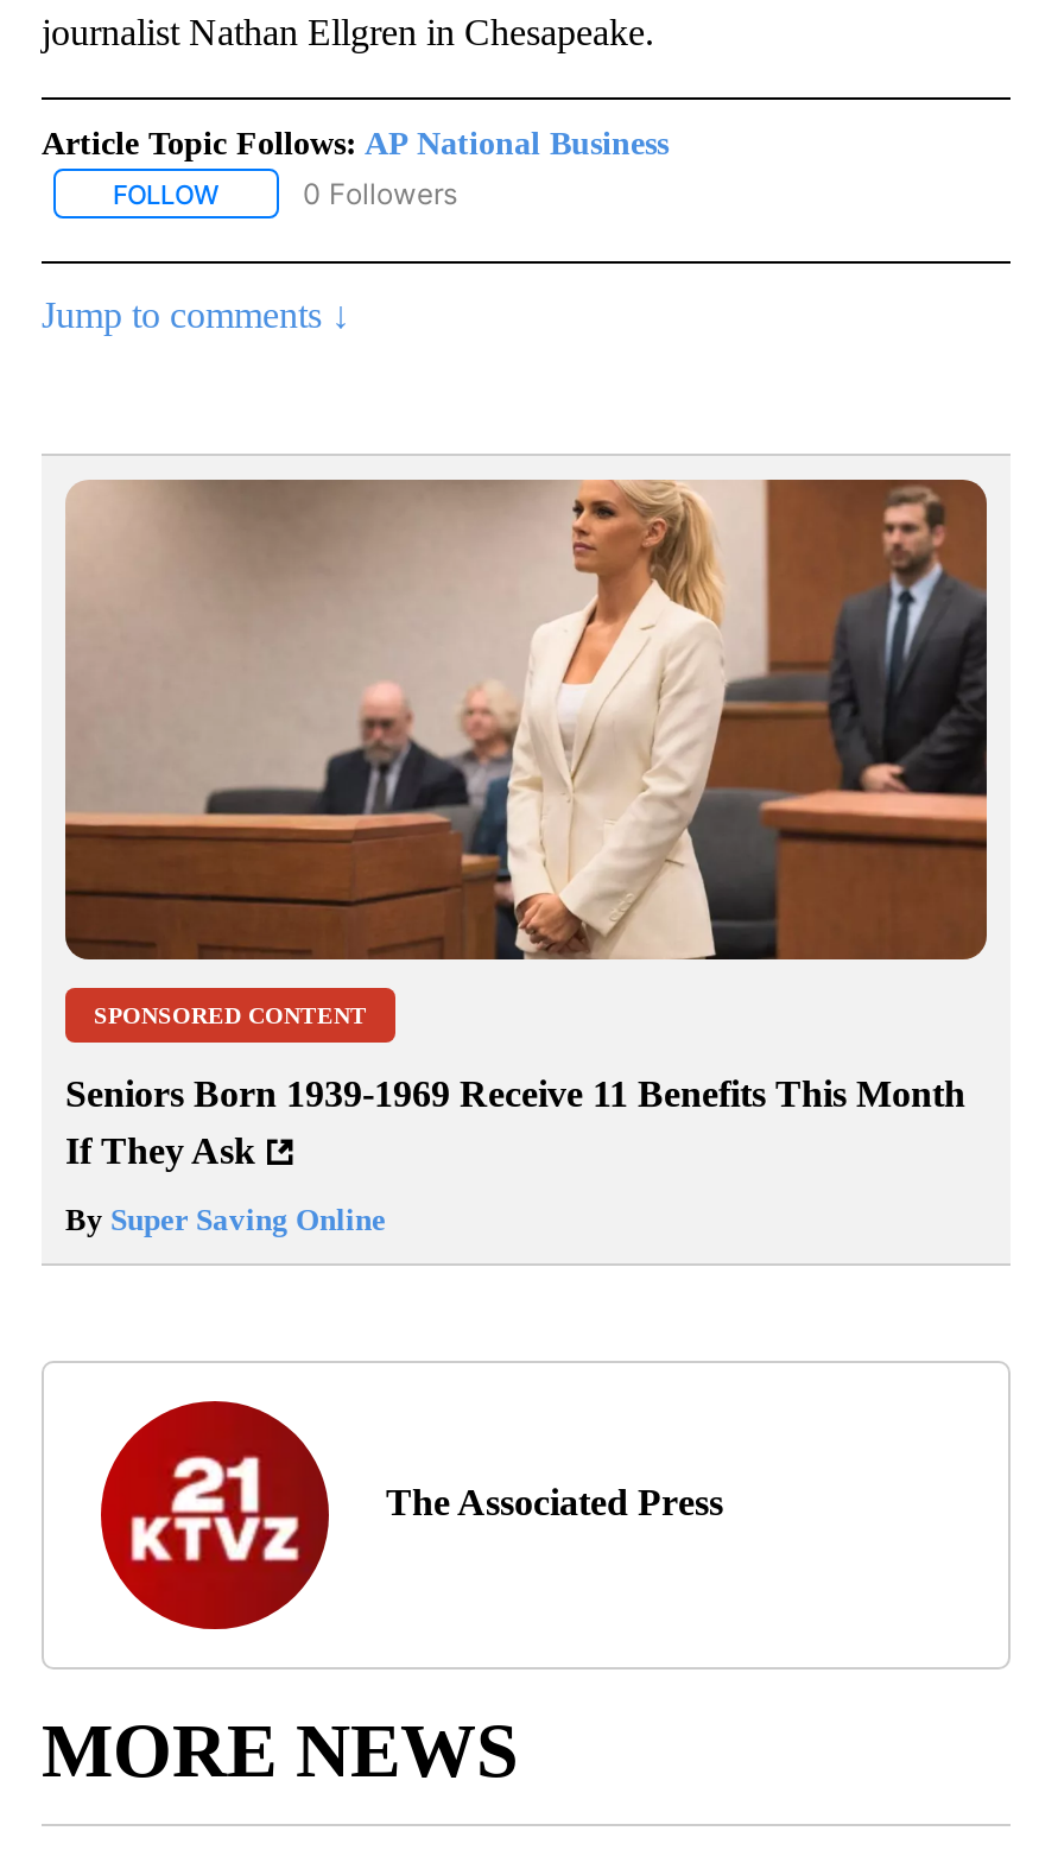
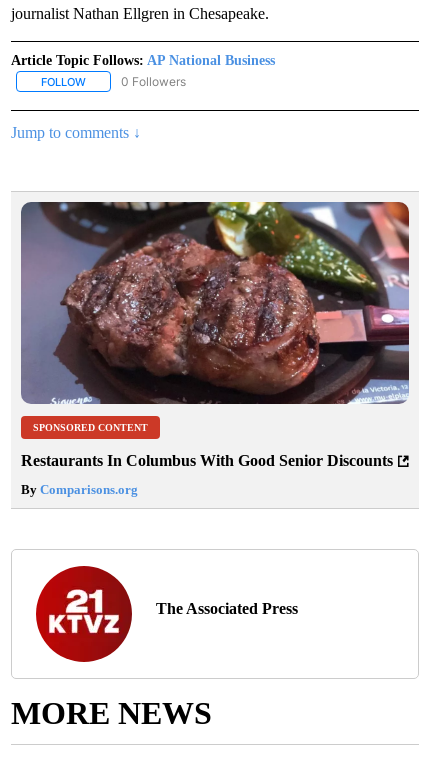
- [image]
+ [image]

- Seniors Born 1939-1969 Receive 11 Benefits This Month
- If They Ask
+ Restaurants In Columbus With Good Senior Discounts

- By Super Saving Online
+ By Comparisons.org
